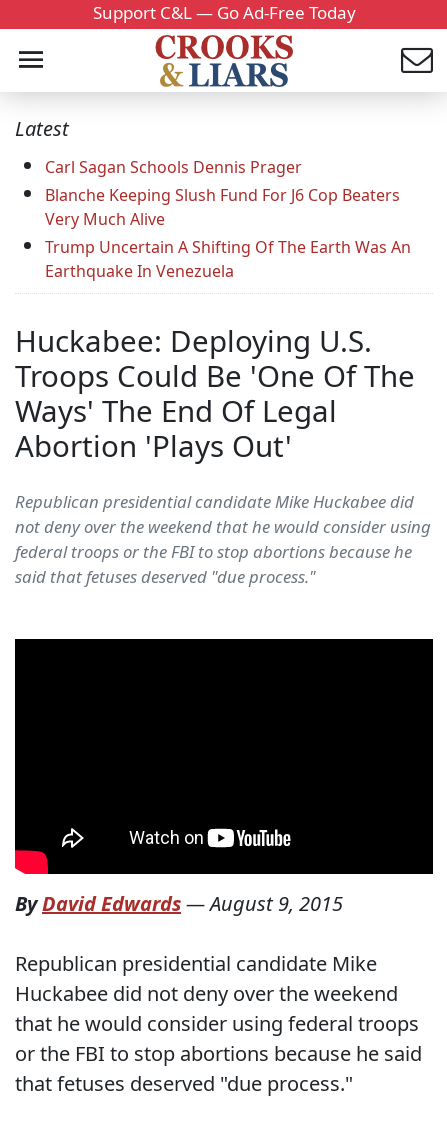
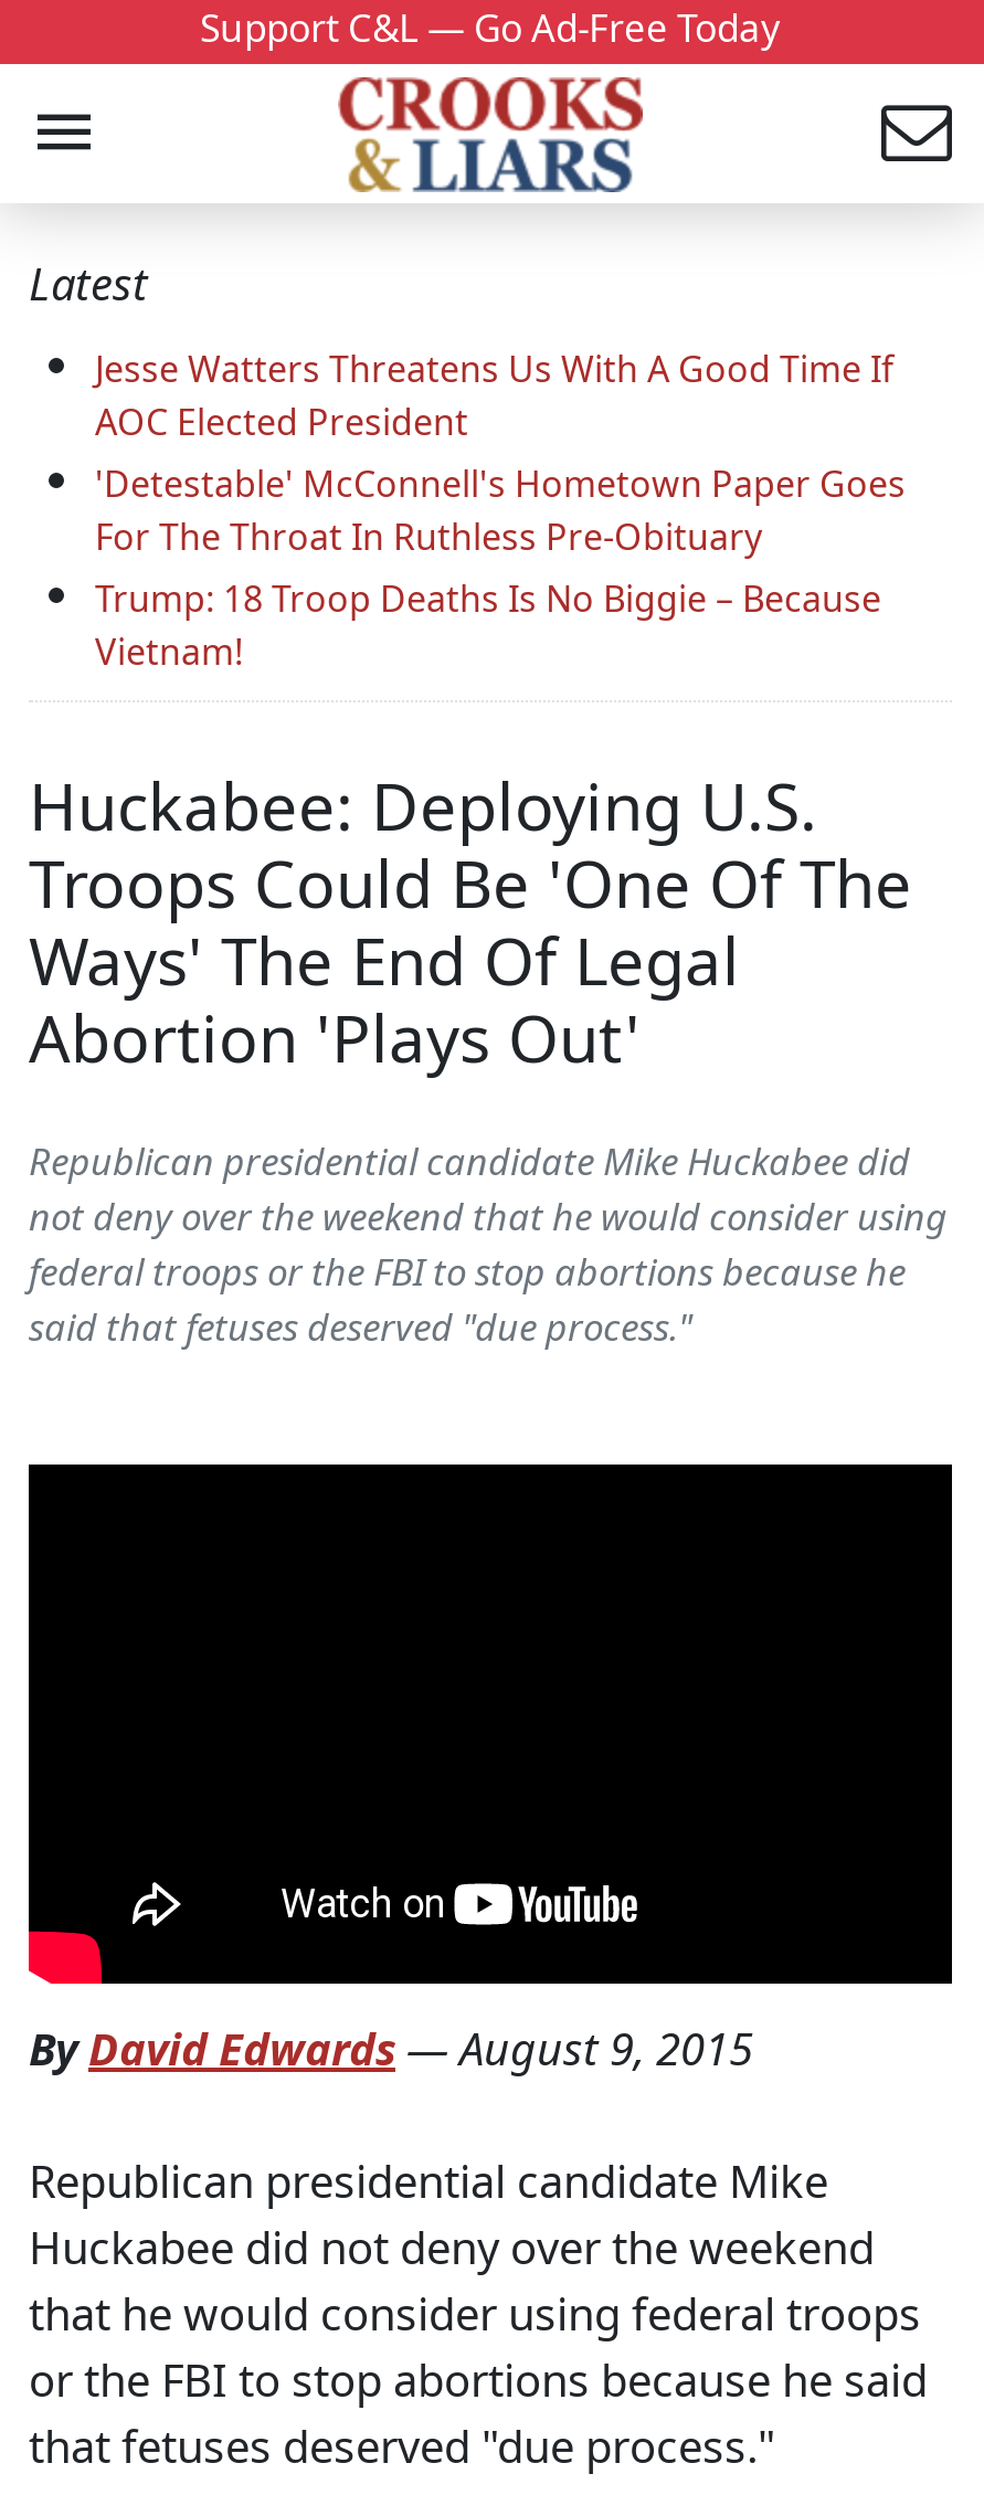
- Carl Sagan Schools Dennis Prager
- Blanche Keeping Slush Fund For J6 Cop Beaters
- Very Much Alive
- Trump Uncertain A Shifting Of The Earth Was An
- Earthquake In Venezuela
+ Jesse Watters Threatens Us With A Good Time If
+ AOC Elected President
+ 'Detestable' McConnell's Hometown Paper Goes
+ For The Throat In Ruthless Pre-Obituary
+ Trump: 18 Troop Deaths Is No Biggie – Because
+ Vietnam!
